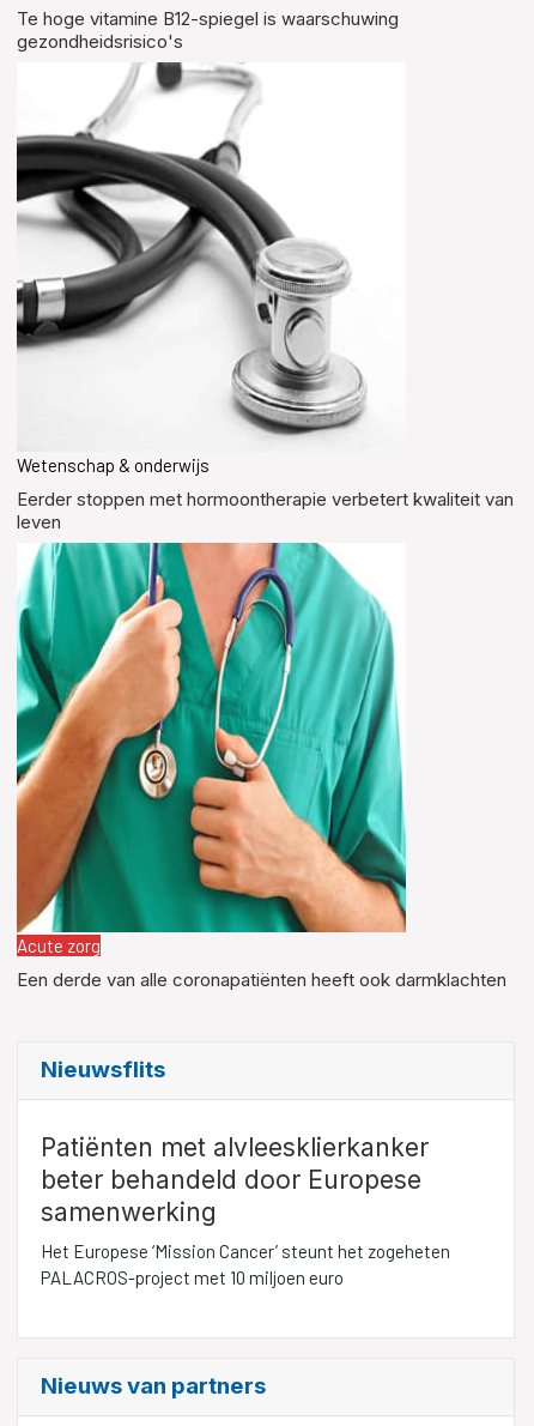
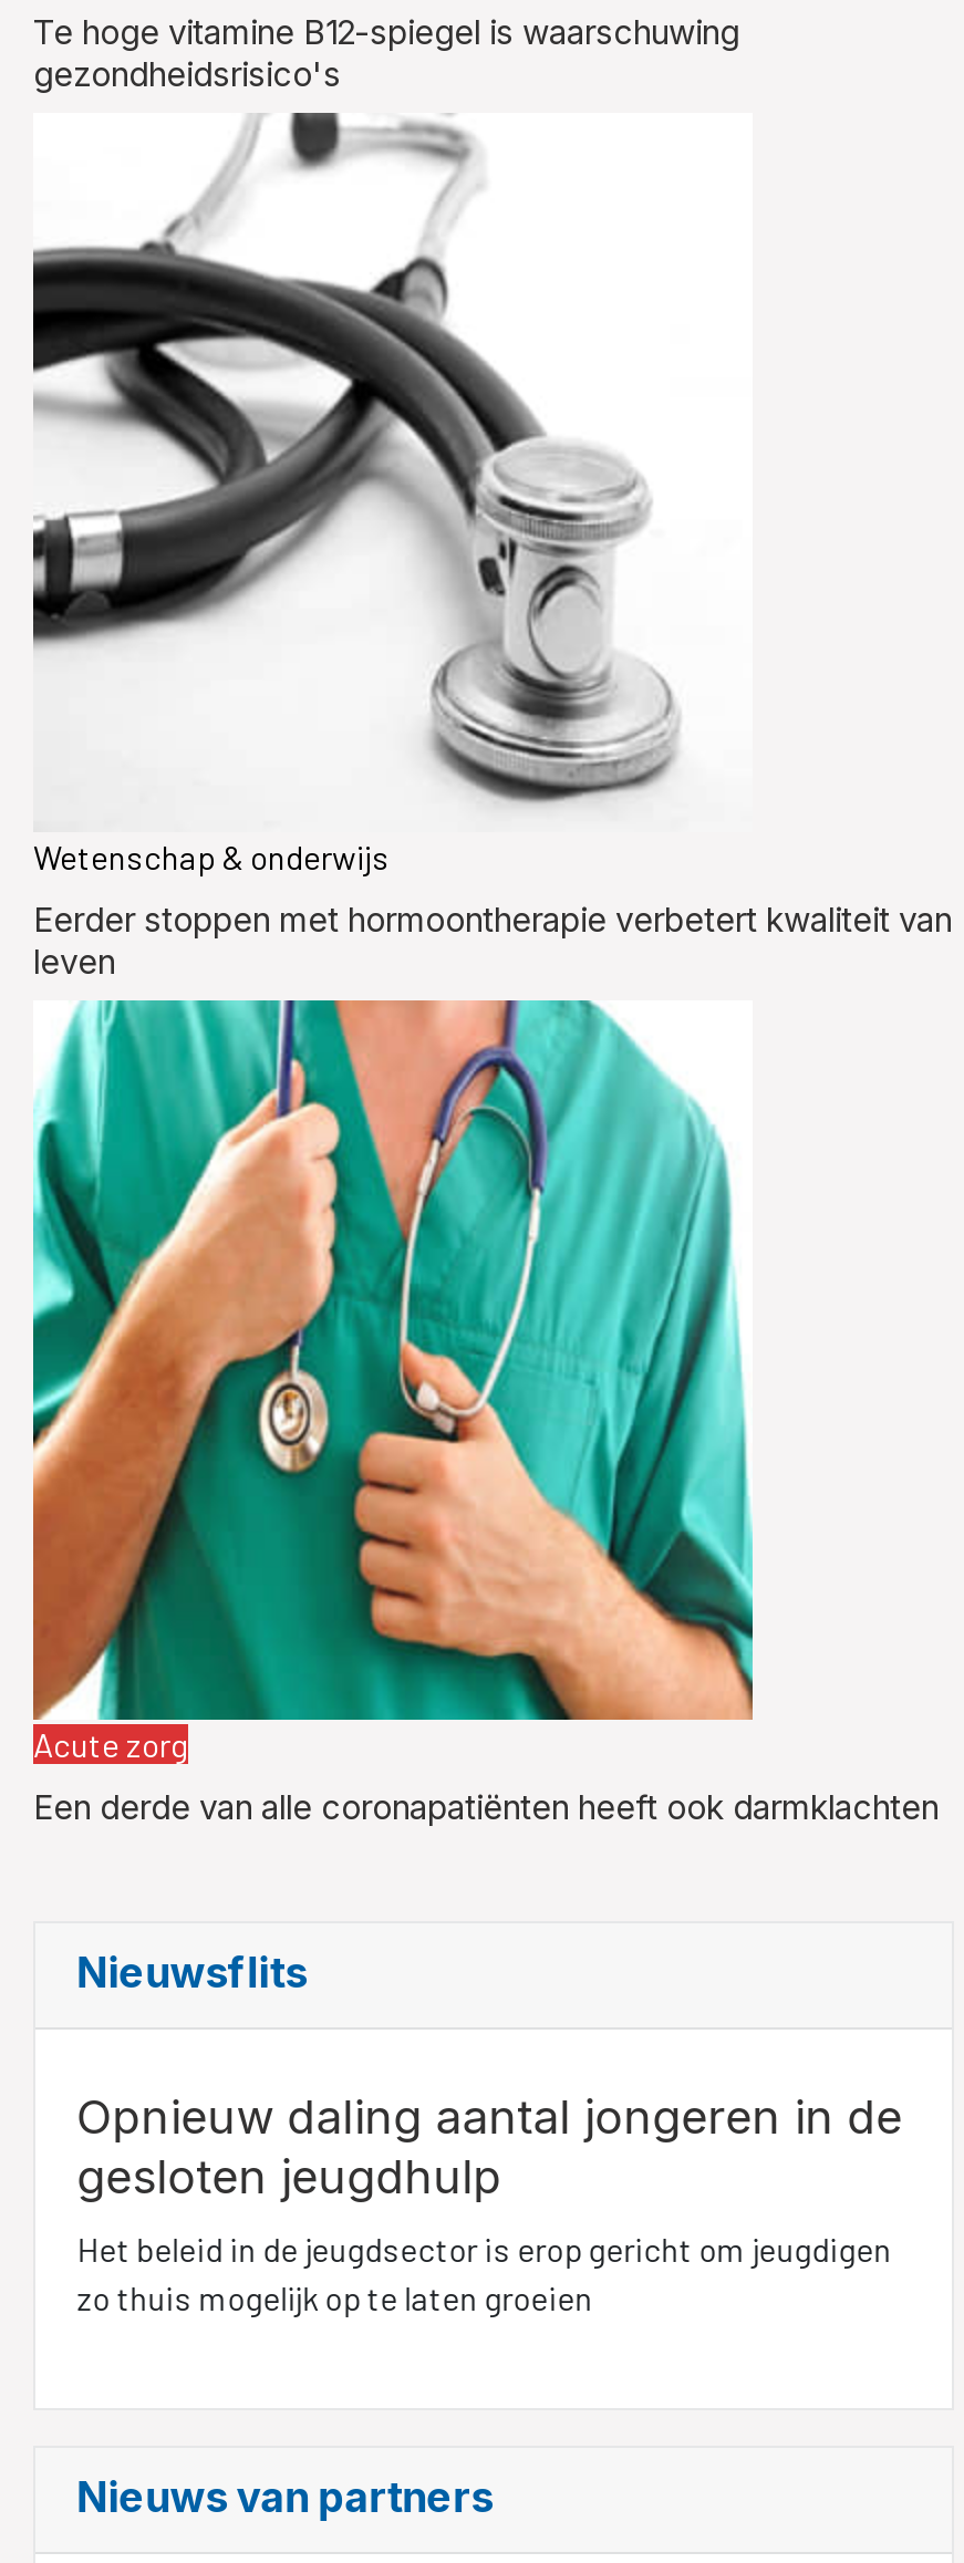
- Patiënten met alvleesklierkanker
- beter behandeld door Europese
- samenwerking
- Het Europese ‘Mission Cancer’ steunt het zogeheten
- PALACROS-project met 10 miljoen euro
+ Opnieuw daling aantal jongeren in de
+ gesloten jeugdhulp
+ Het beleid in de jeugdsector is erop gericht om jeugdigen
+ zo thuis mogelijk op te laten groeien
